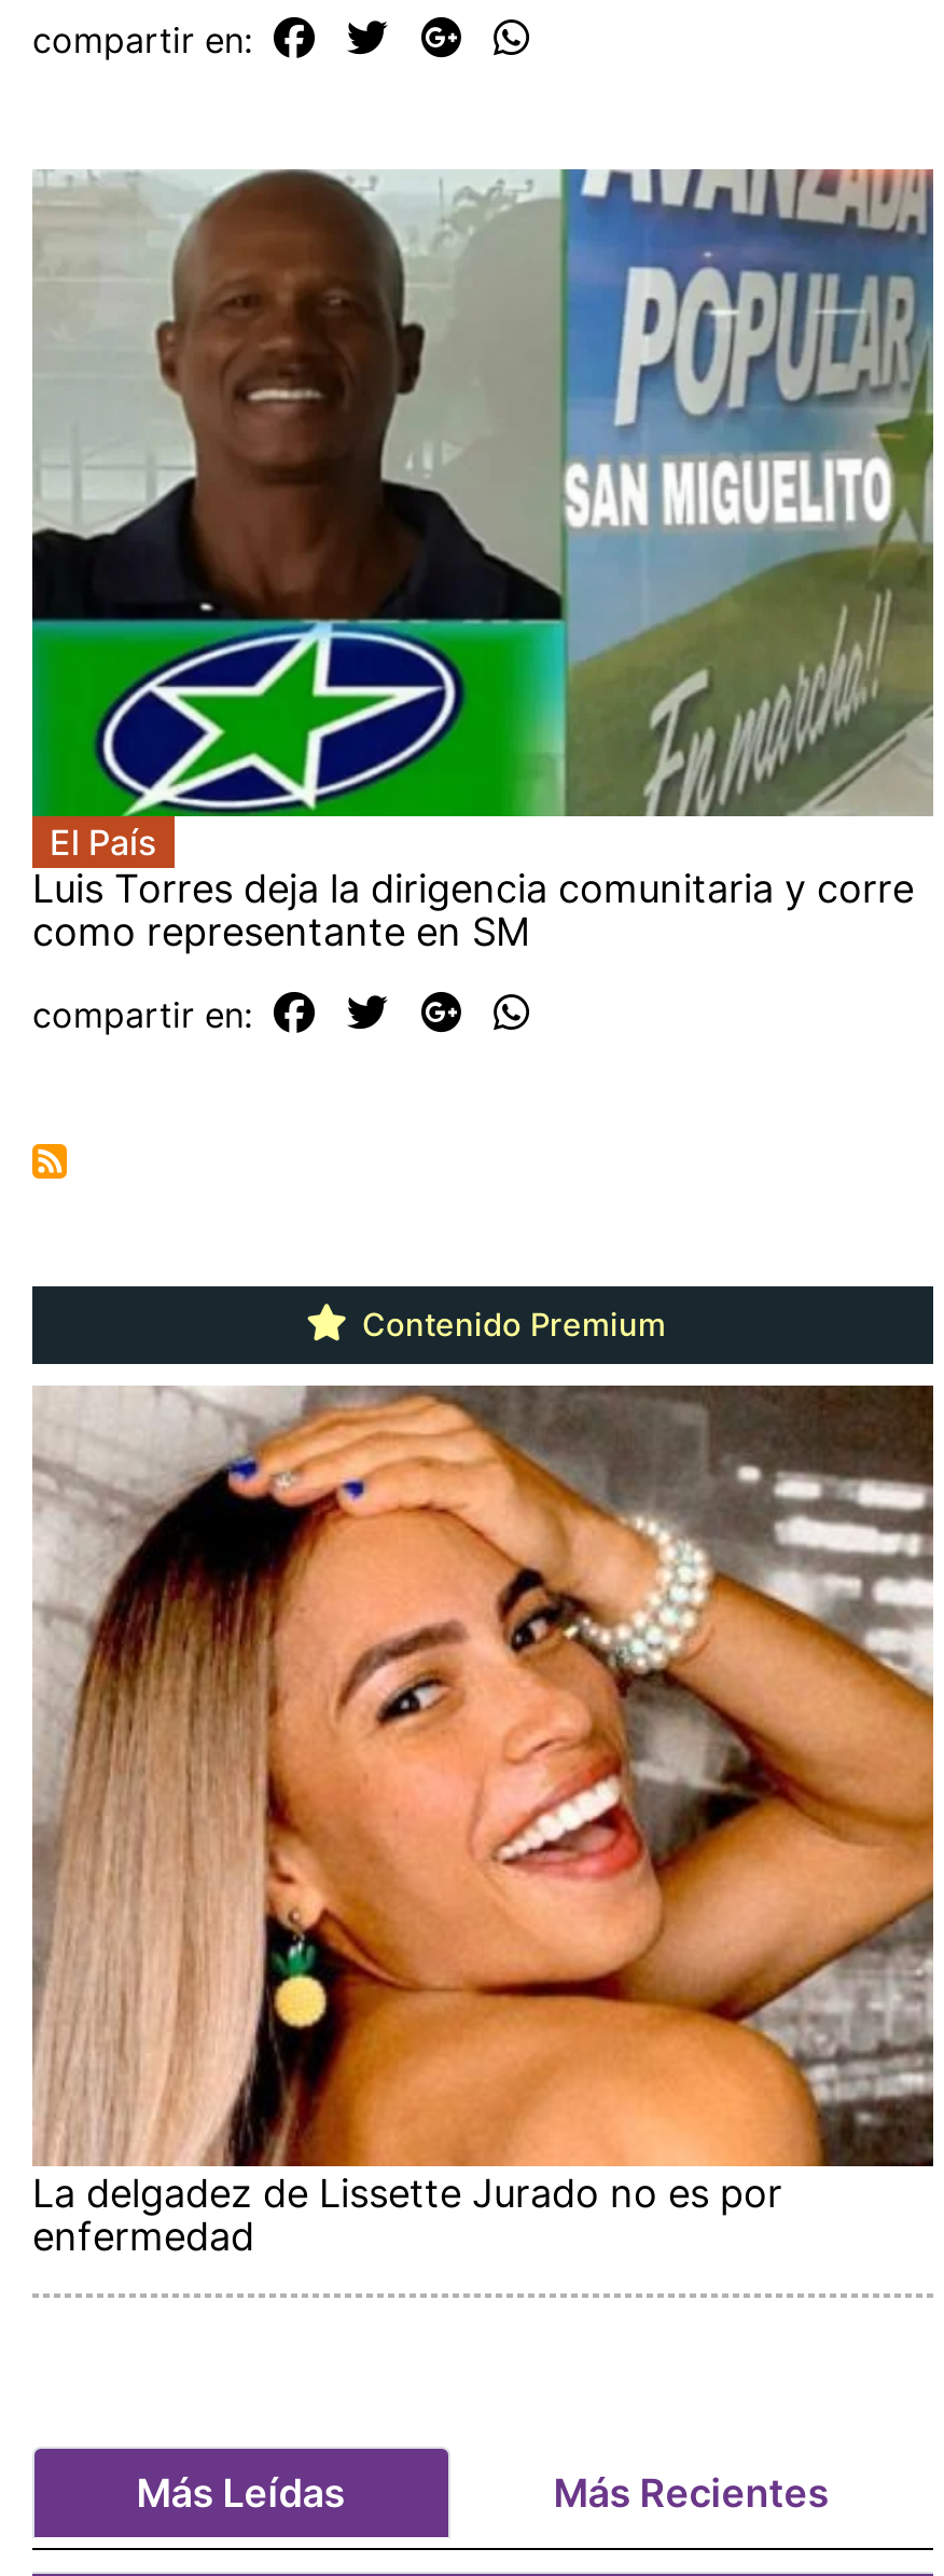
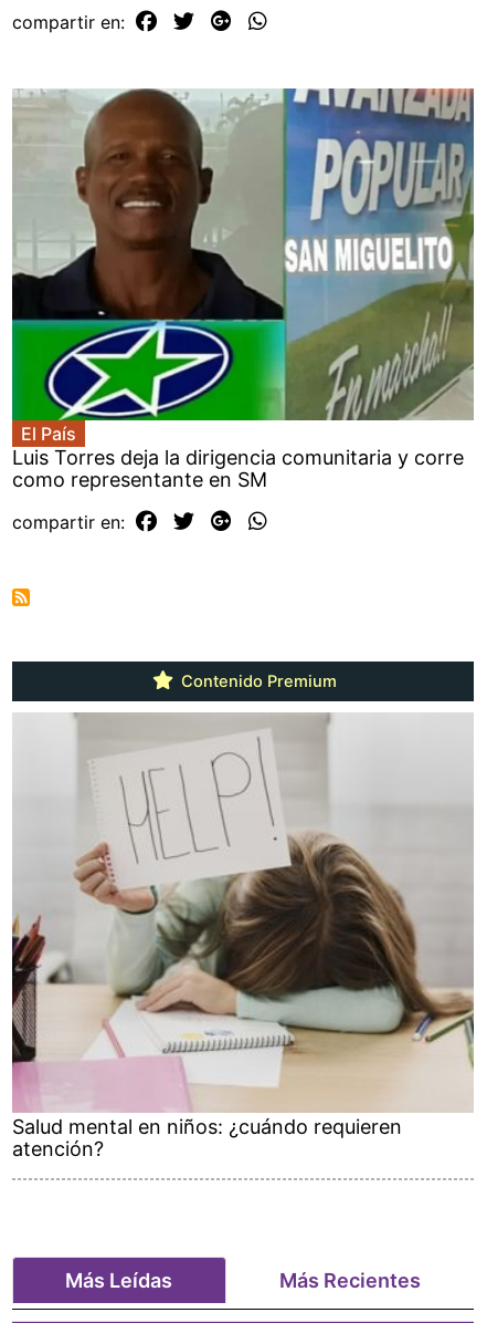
- [image]
- La delgadez de Lissette Jurado no es por
- enfermedad
+ [image]
+ Salud mental en niños: ¿cuándo requieren
+ atención?
